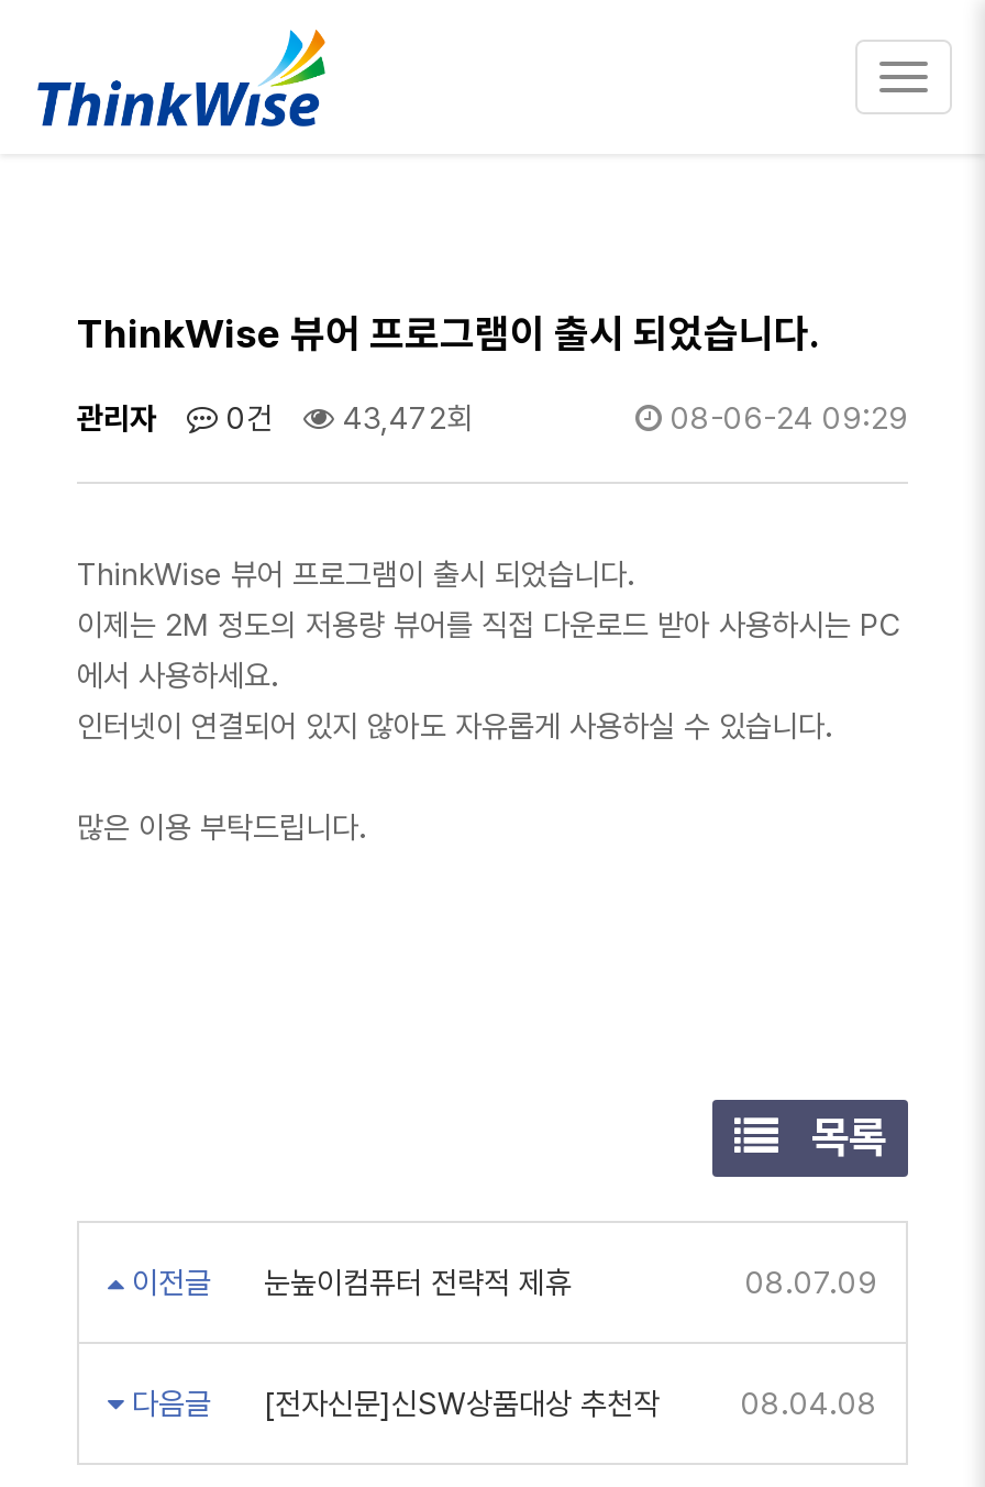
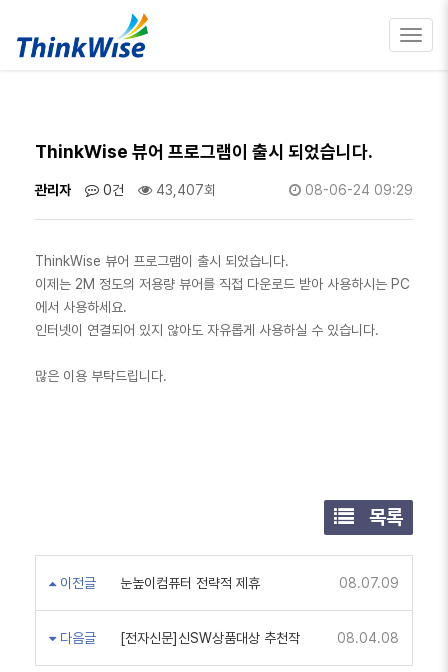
- 관리자 0건 43,472회
+ 관리자 0건 43,407회
